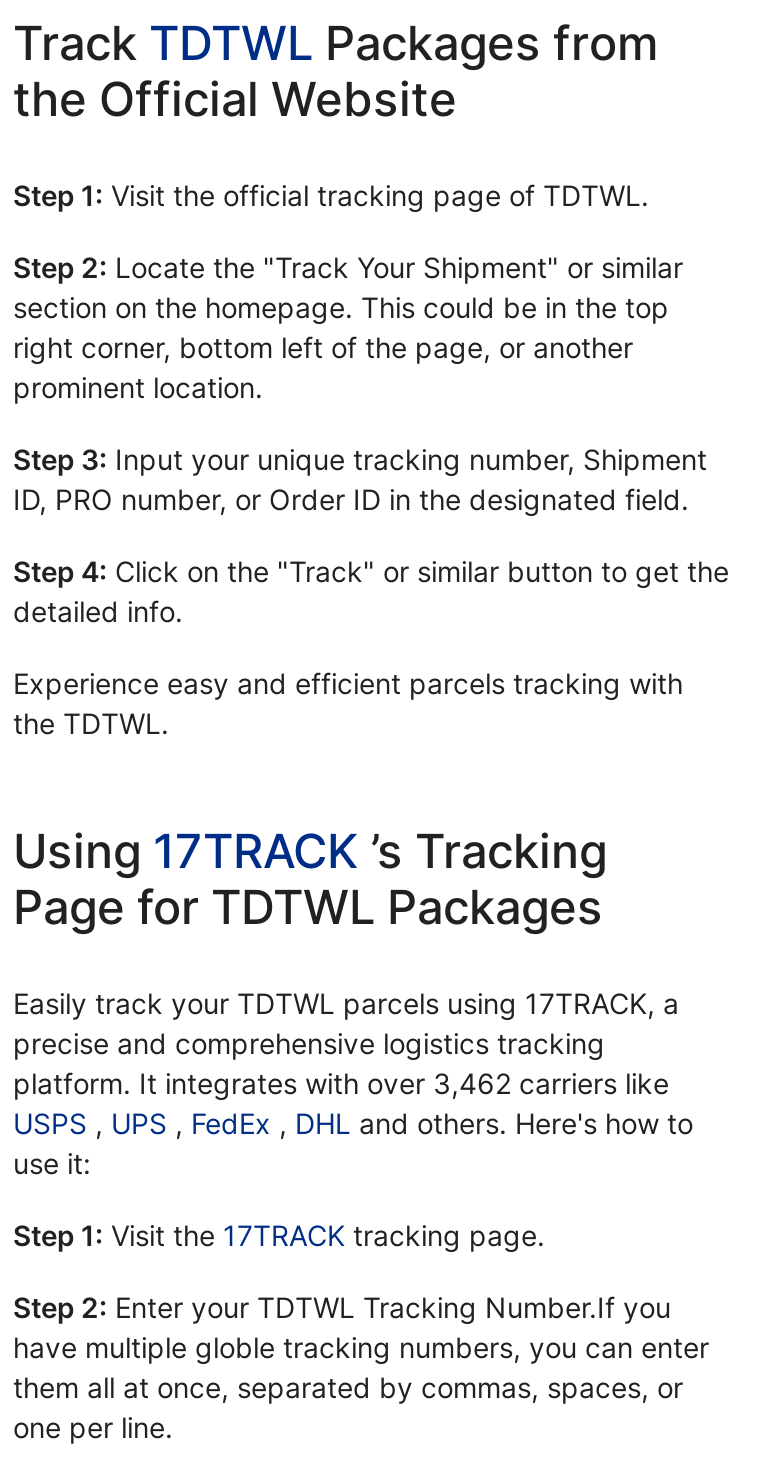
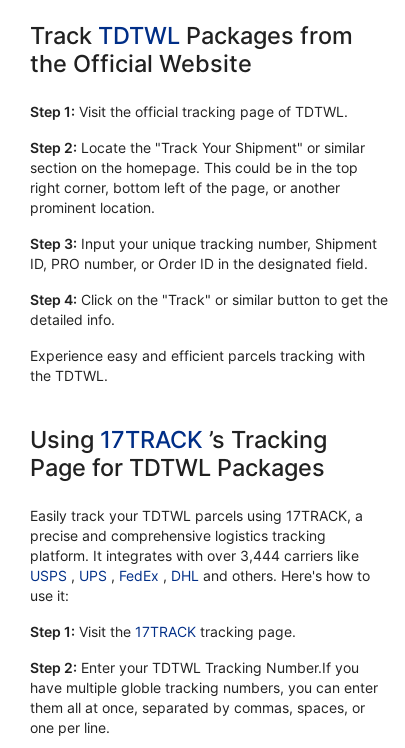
- platform. It integrates with over 3,462 carriers like
+ platform. It integrates with over 3,444 carriers like
